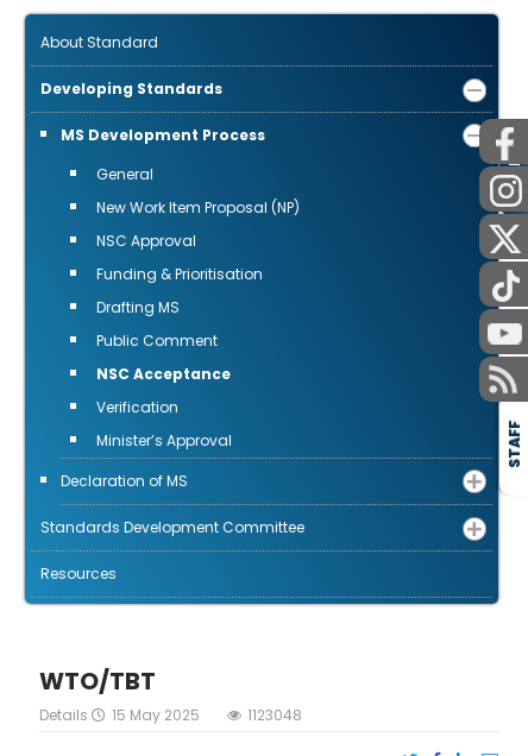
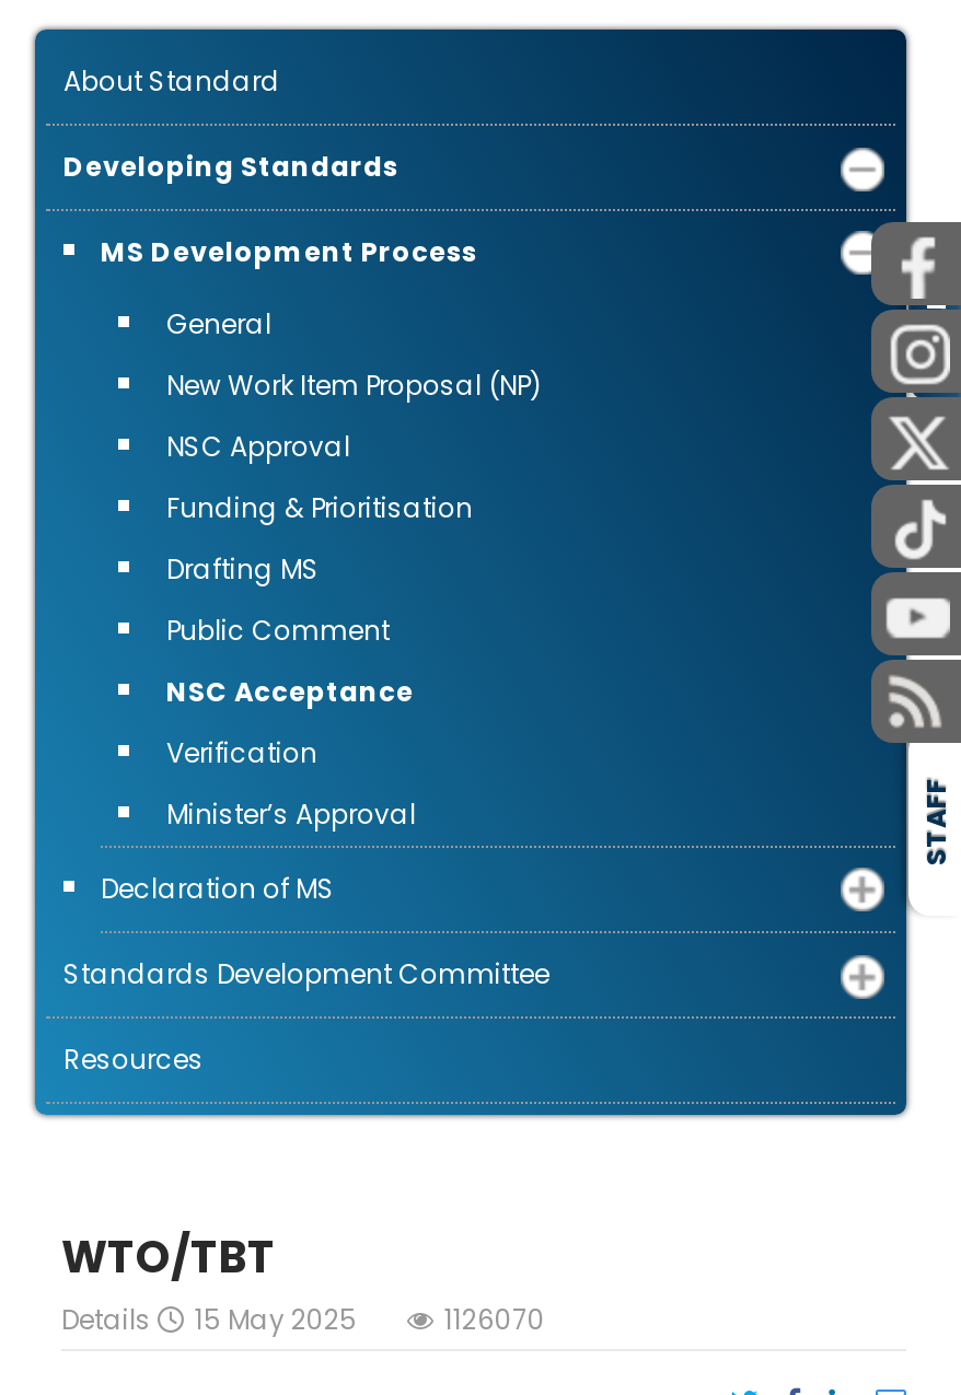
- 1123048
+ 1126070
